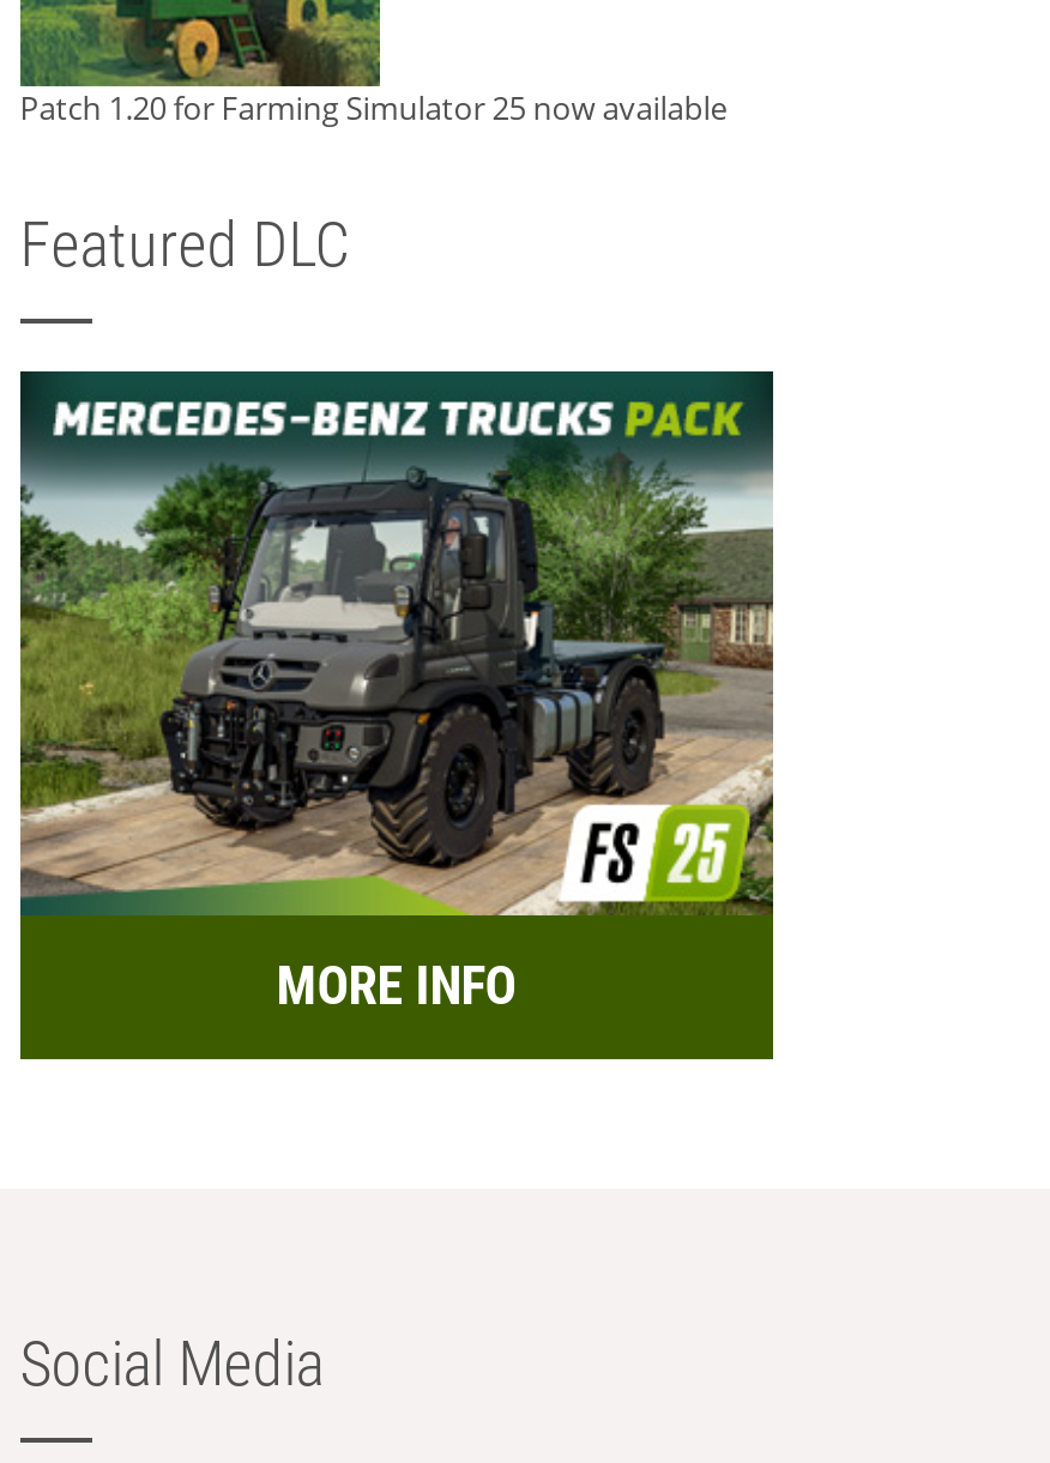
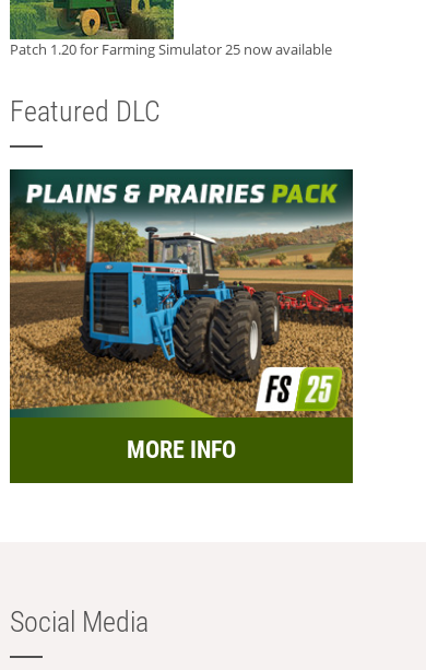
- [image]
+ [image]
